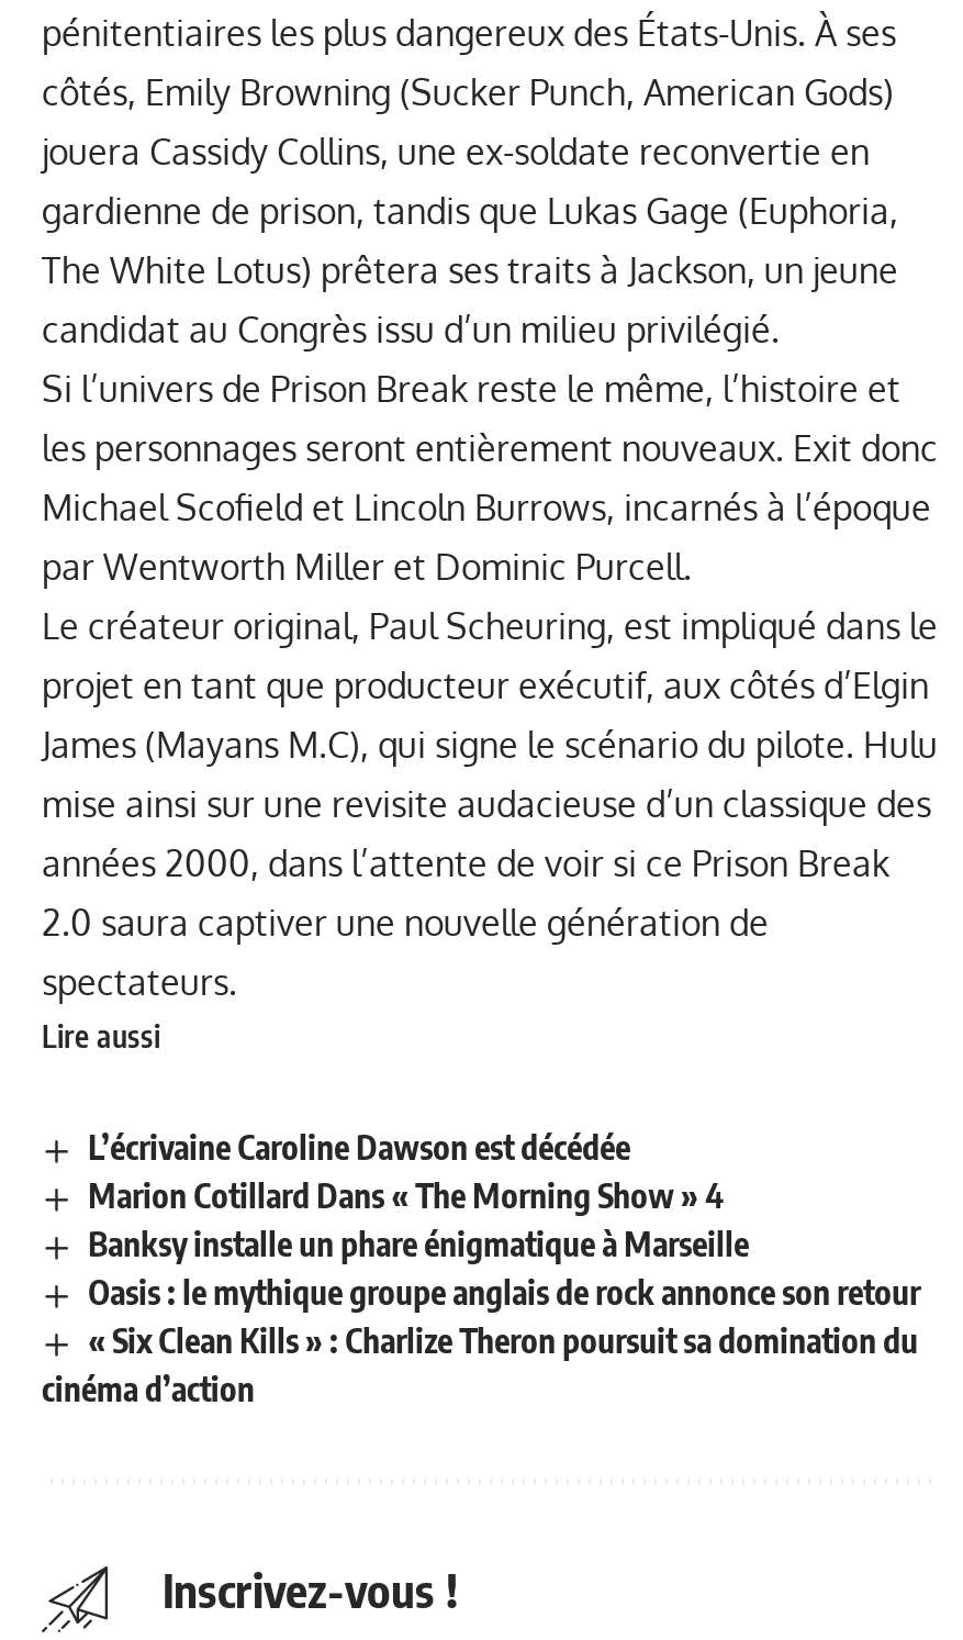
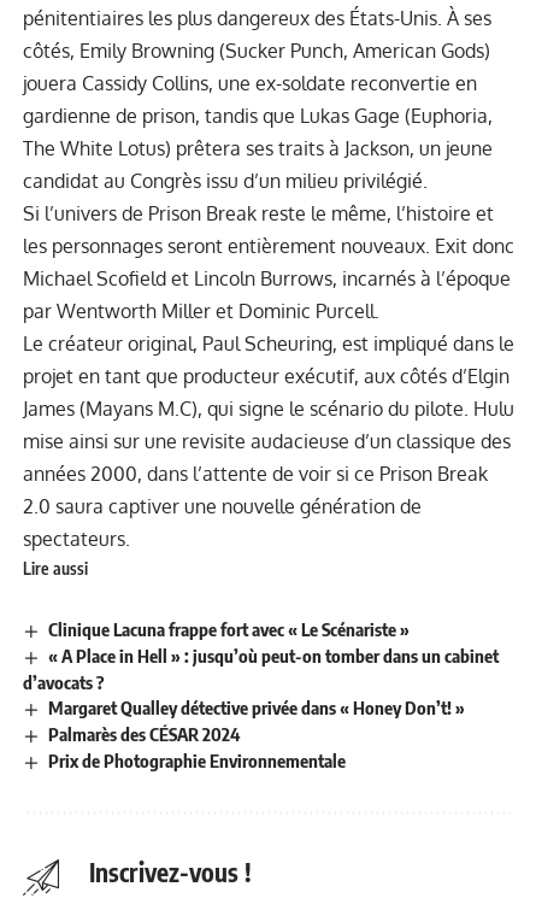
- L’écrivaine Caroline Dawson est décédée
- Marion Cotillard Dans « The Morning Show » 4
- Banksy installe un phare énigmatique à Marseille
- Oasis : le mythique groupe anglais de rock annonce son retour
- « Six Clean Kills » : Charlize Theron poursuit sa domination du
- cinéma d’action
+ Clinique Lacuna frappe fort avec « Le Scénariste »
+ « A Place in Hell » : jusqu’où peut-on tomber dans un cabinet
+ d’avocats ?
+ Margaret Qualley détective privée dans « Honey Don’t! »
+ Palmarès des CÉSAR 2024
+ Prix de Photographie Environnementale
